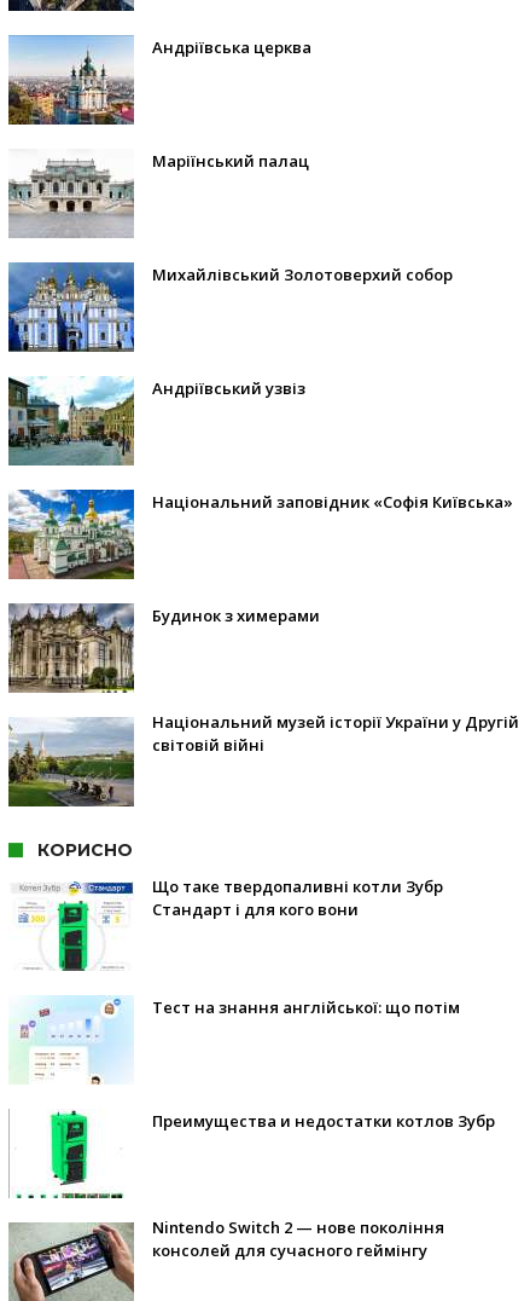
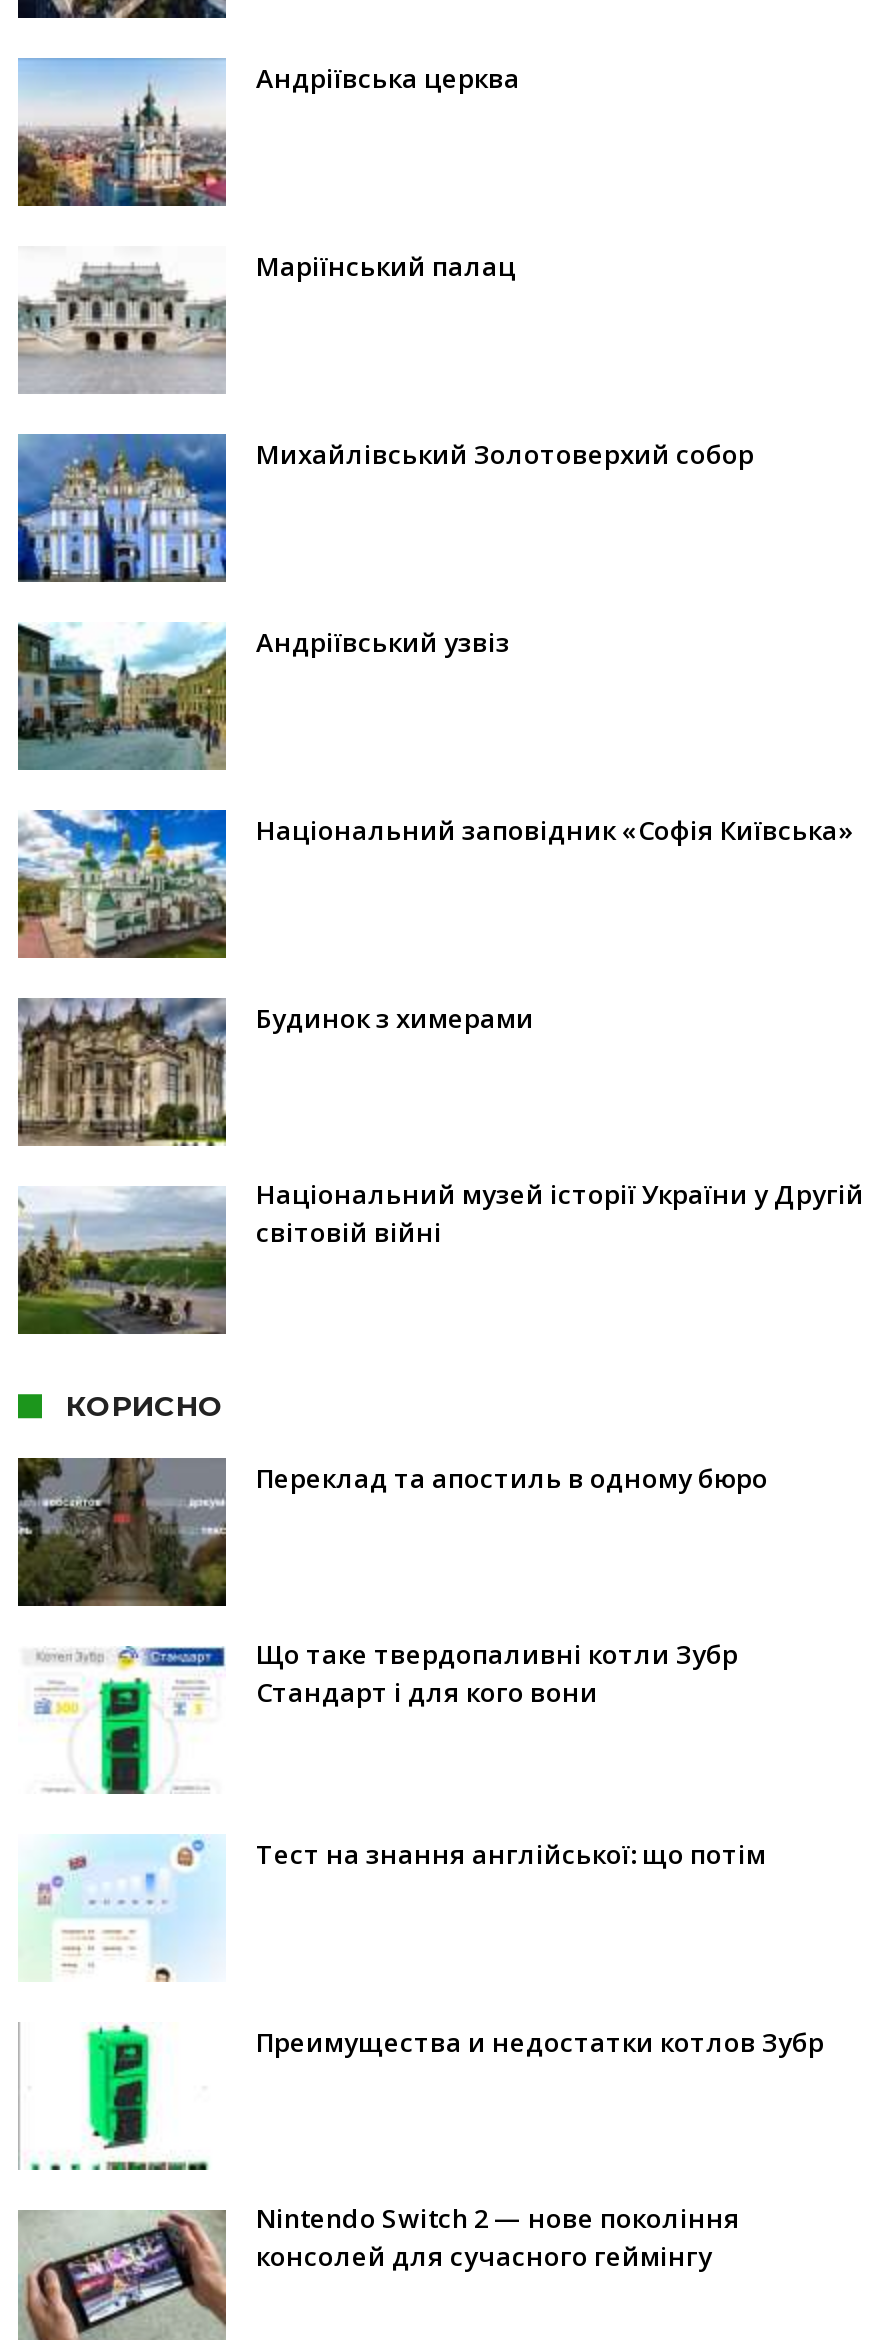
+ [image]
+ Переклад та апостиль в одному бюро
